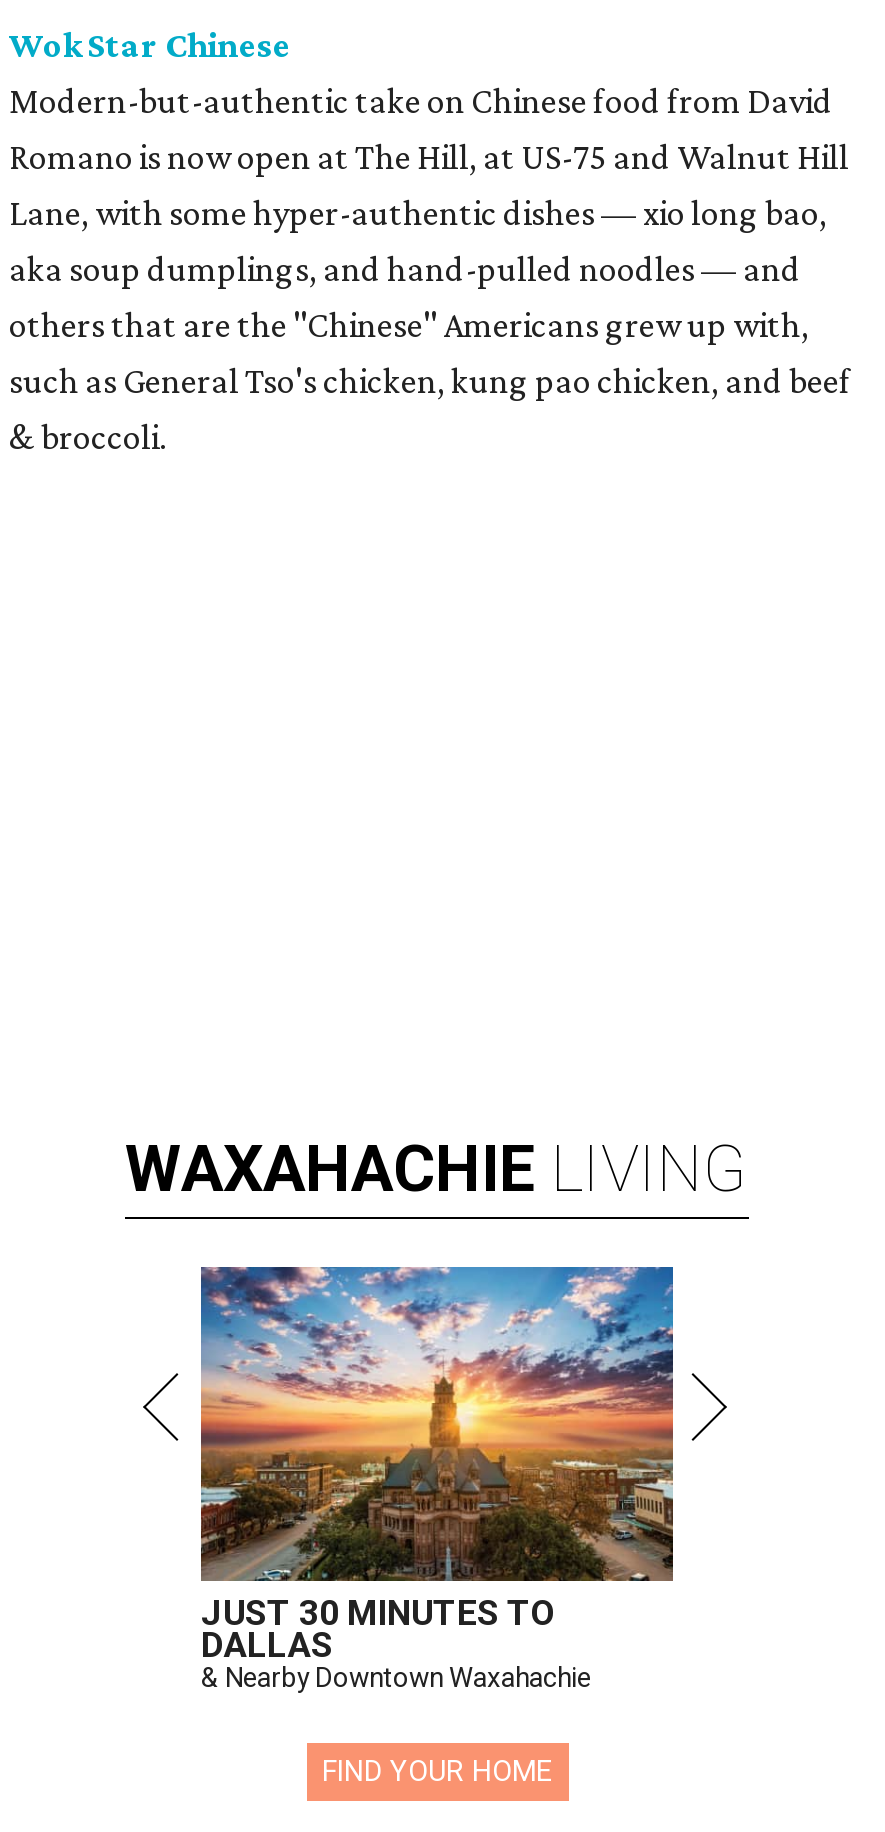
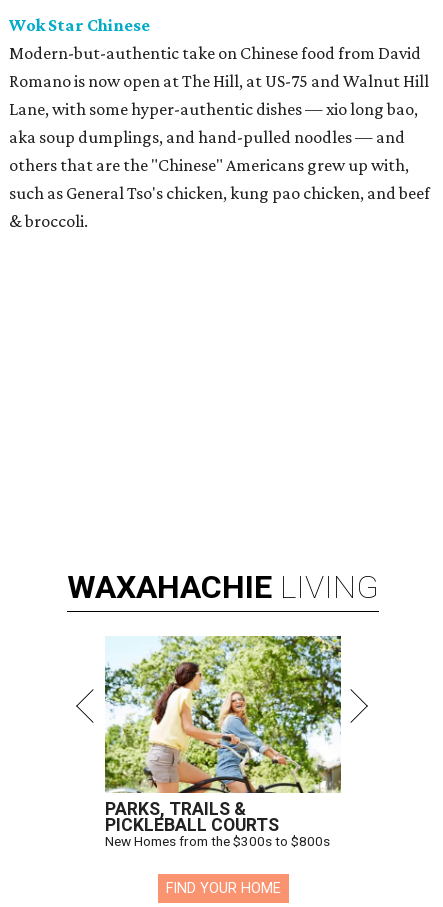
- [image]
- JUST 30 MINUTES TO
- DALLAS
- & Nearby Downtown Waxahachie
+ [image]
+ PARKS, TRAILS &
+ PICKLEBALL COURTS
+ New Homes from the $300s to $800s
